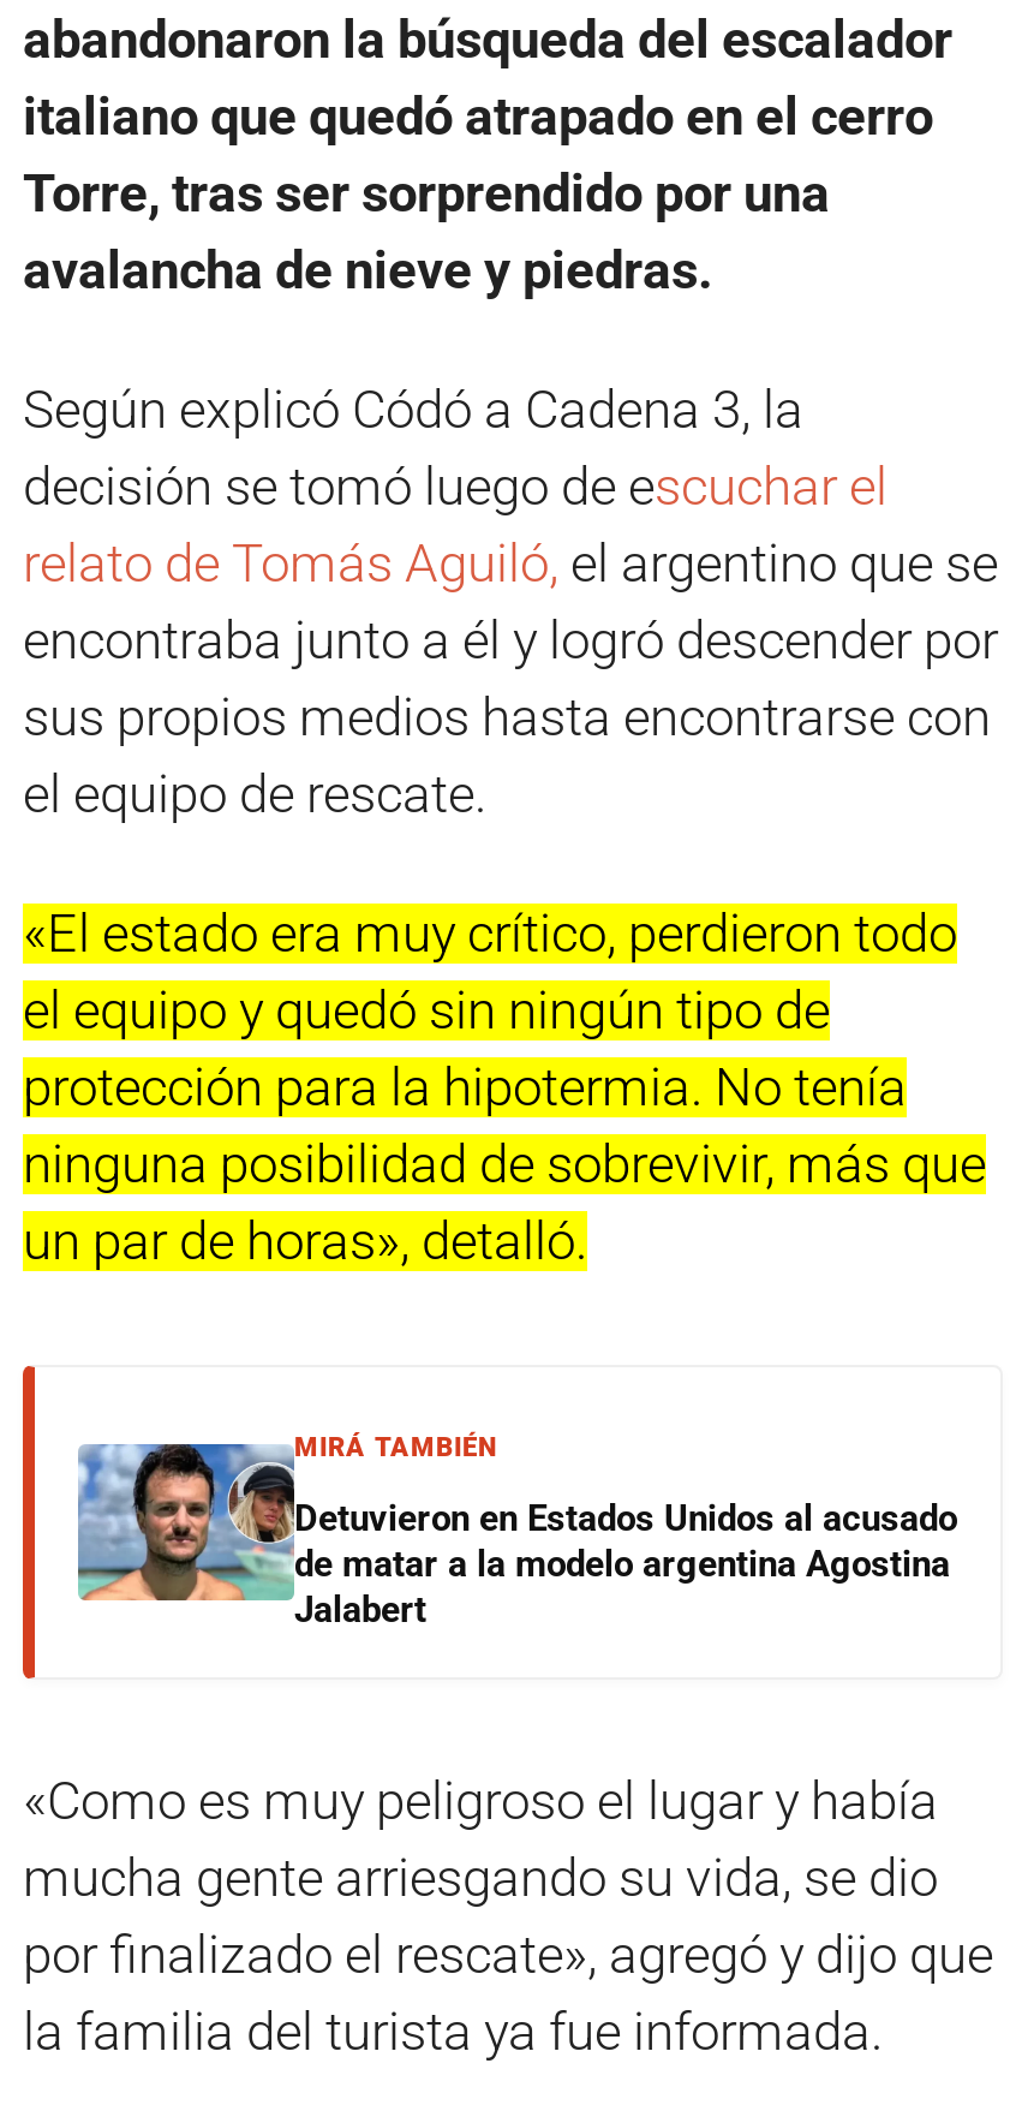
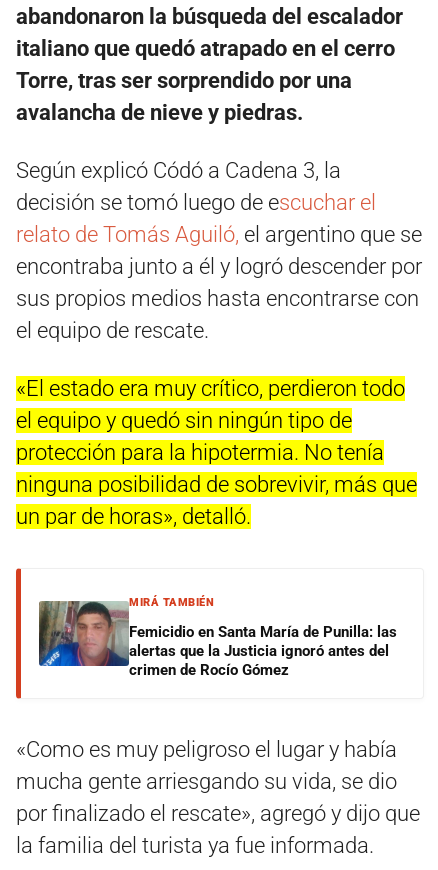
- [image]
- Detuvieron en Estados Unidos al acusado
- de matar a la modelo argentina Agostina
- Jalabert
+ [image]
+ Femicidio en Santa María de Punilla: las
+ alertas que la Justicia ignoró antes del
+ crimen de Rocío Gómez
